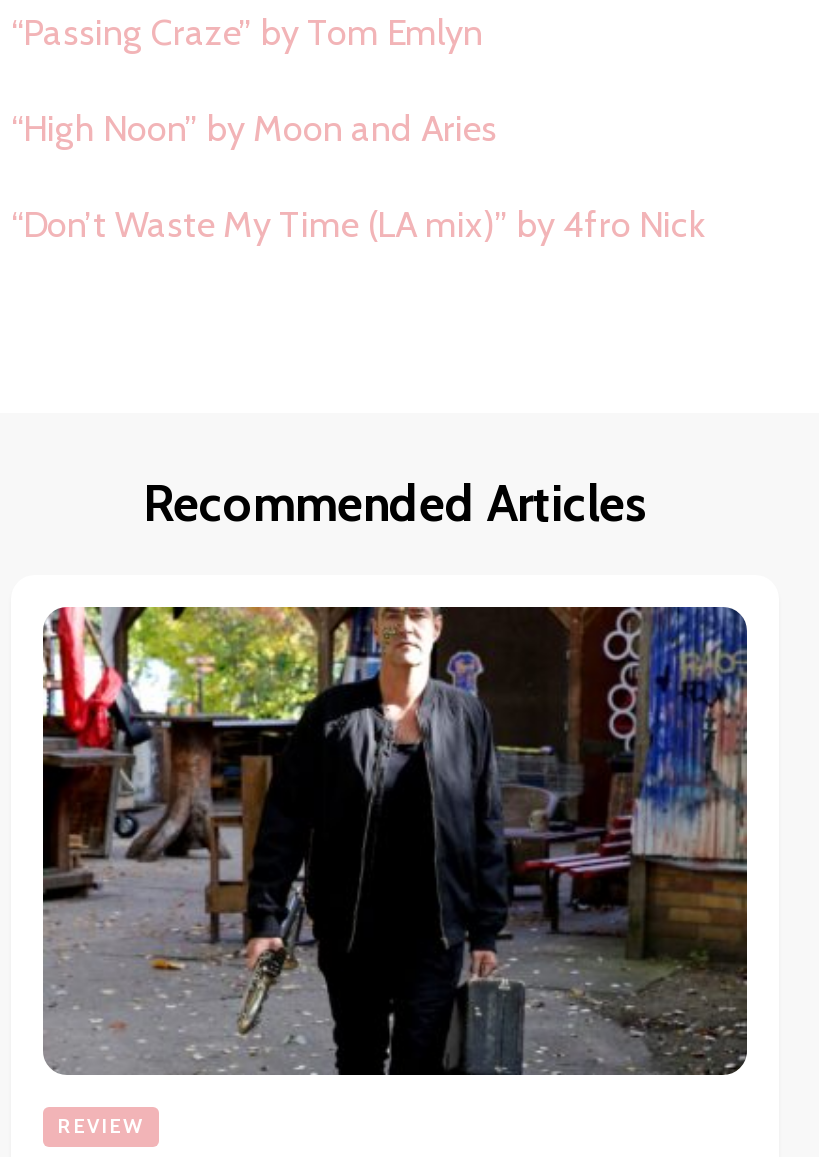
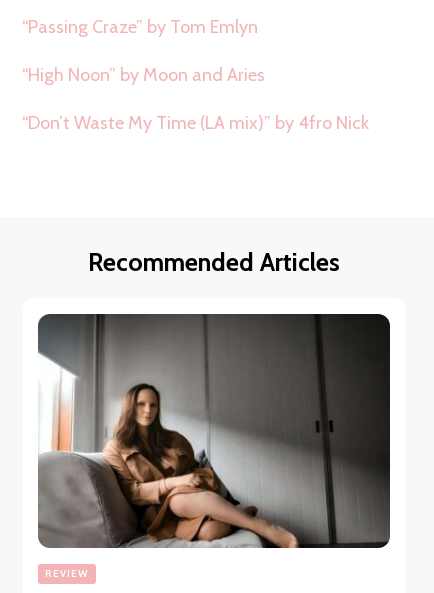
- [image]
+ [image]
